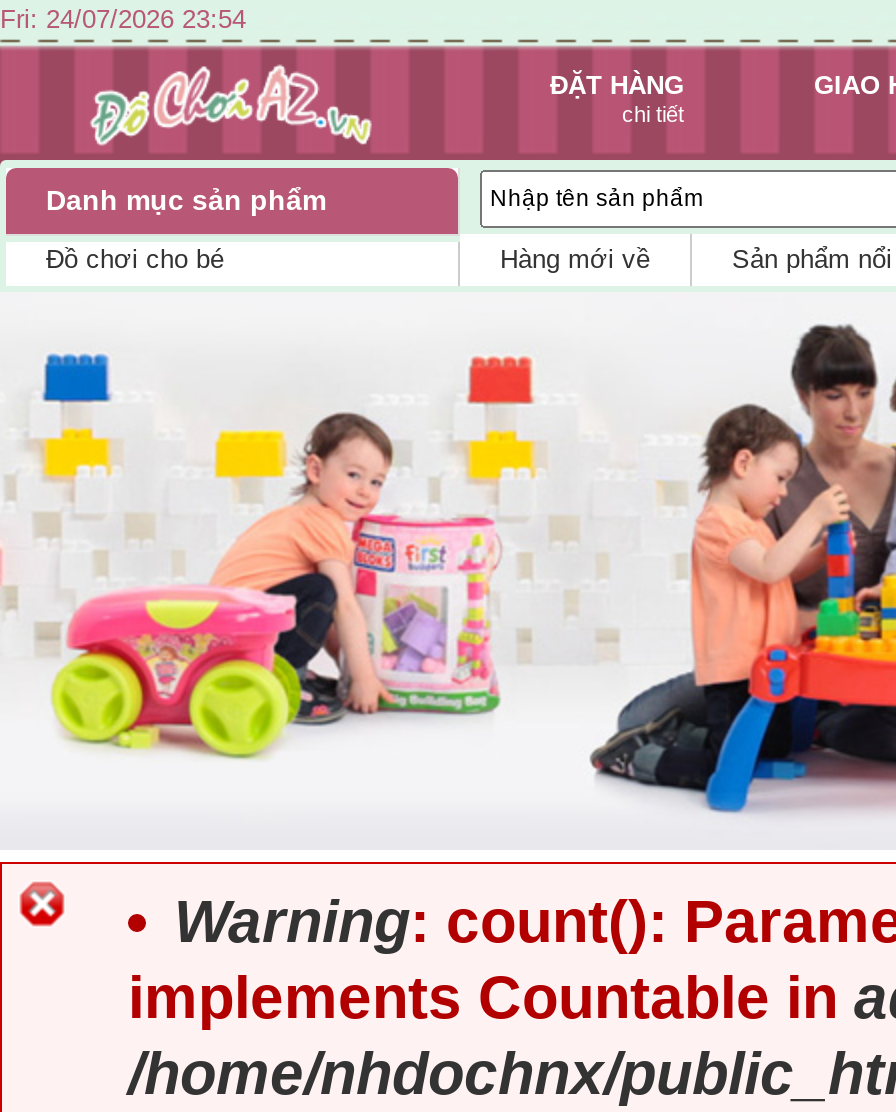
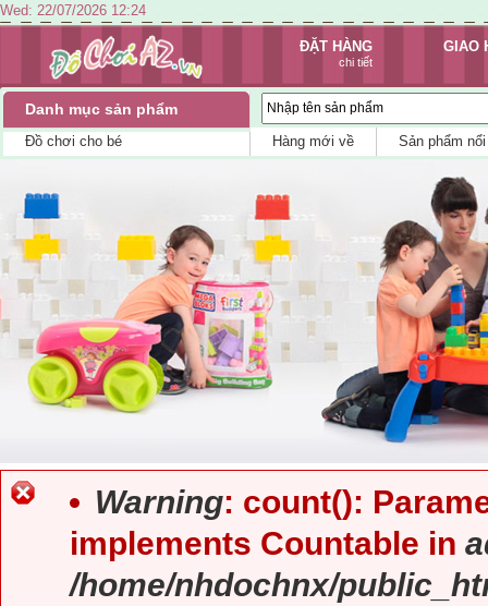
- Fri: 24/07/2026 23:54
+ Wed: 22/07/2026 12:24
